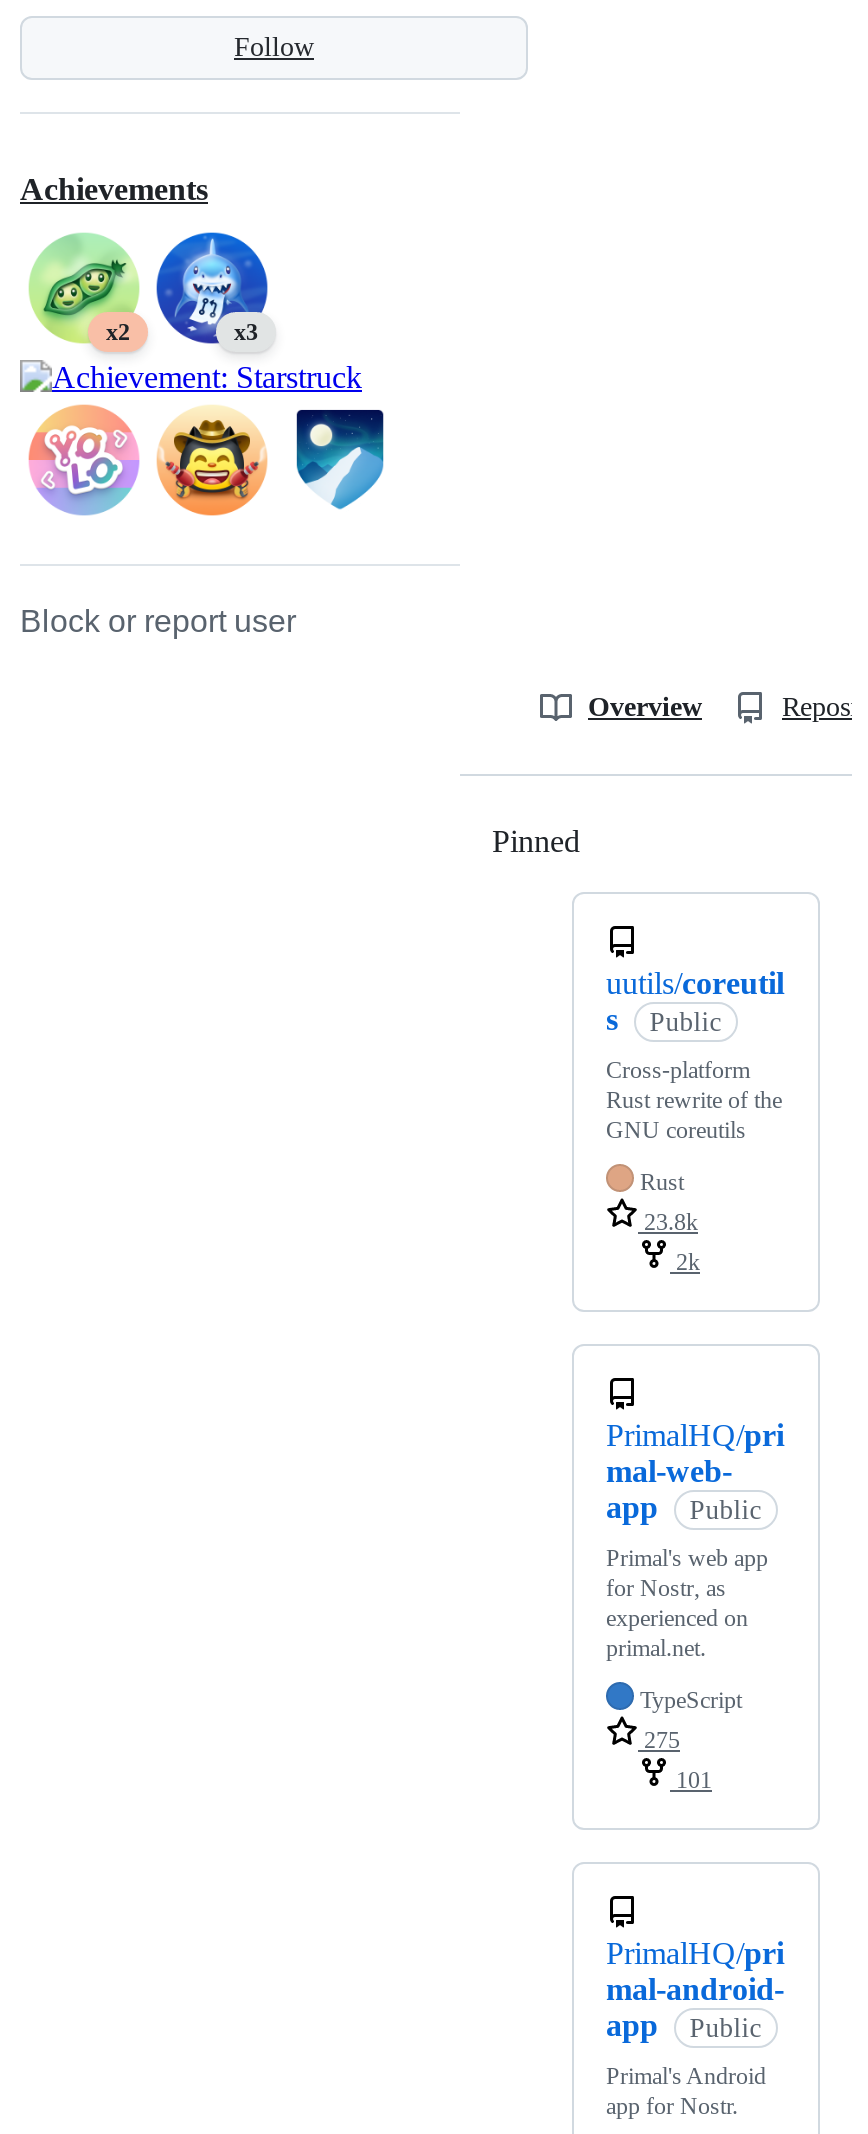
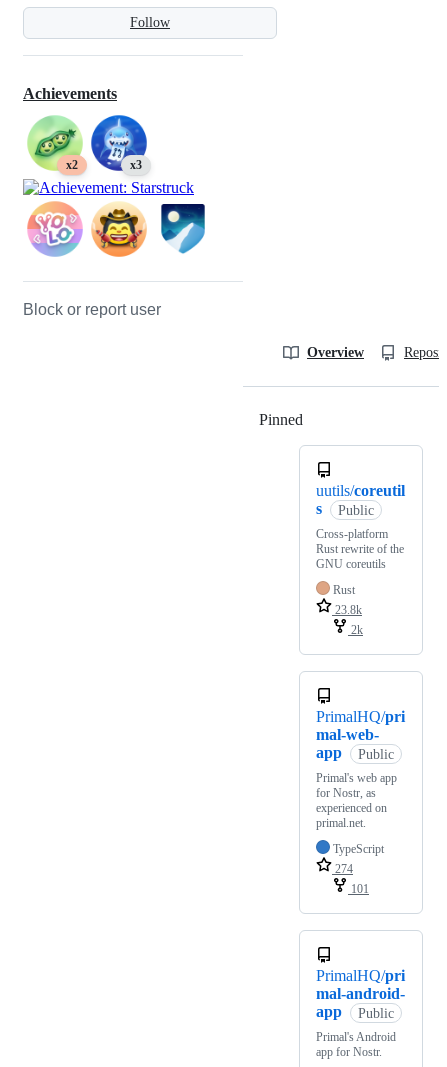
- 275
+ 274
